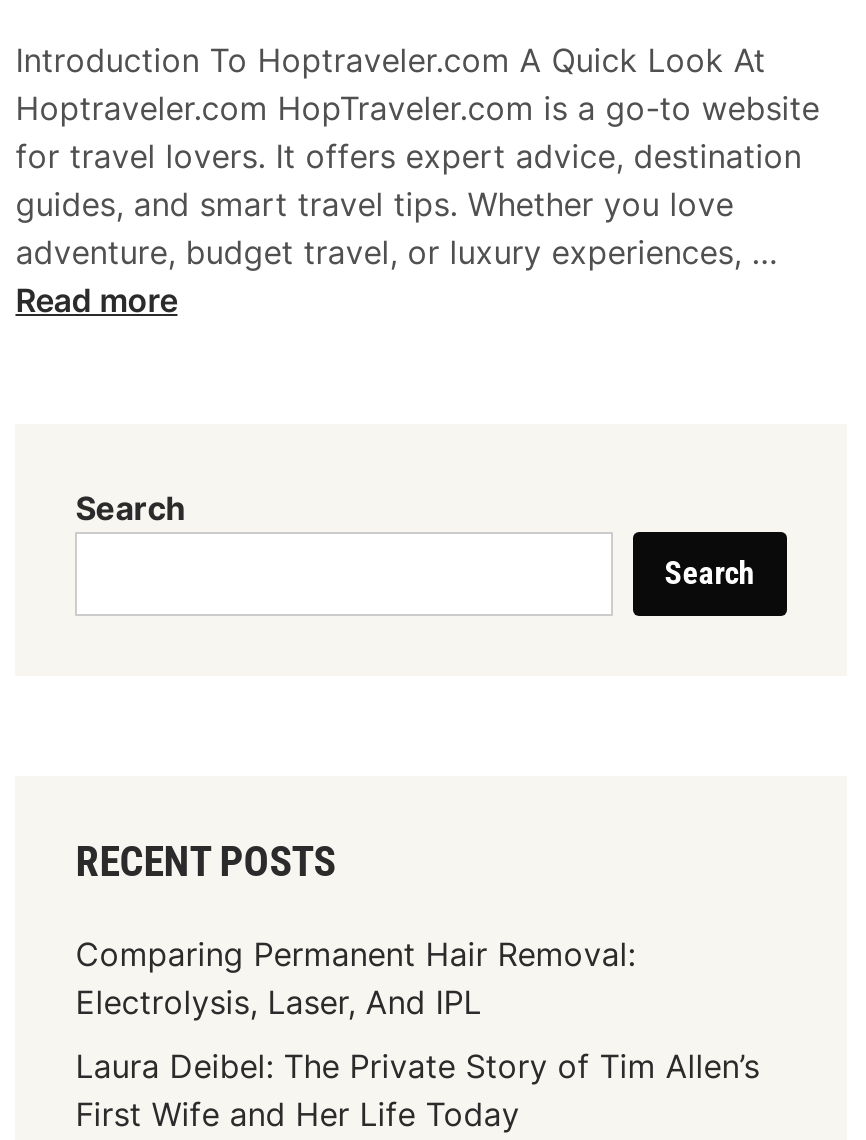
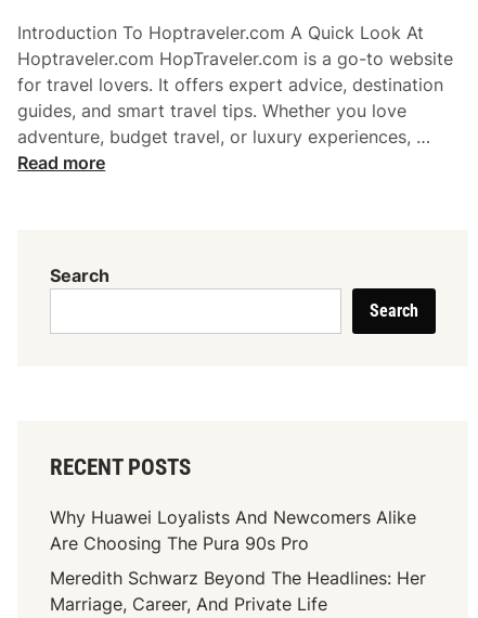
- Comparing Permanent Hair Removal:
- Electrolysis, Laser, And IPL
+ Why Huawei Loyalists And Newcomers Alike
+ Are Choosing The Pura 90s Pro

- Laura Deibel: The Private Story of Tim Allen’s
- First Wife and Her Life Today
+ Meredith Schwarz Beyond The Headlines: Her
+ Marriage, Career, And Private Life
